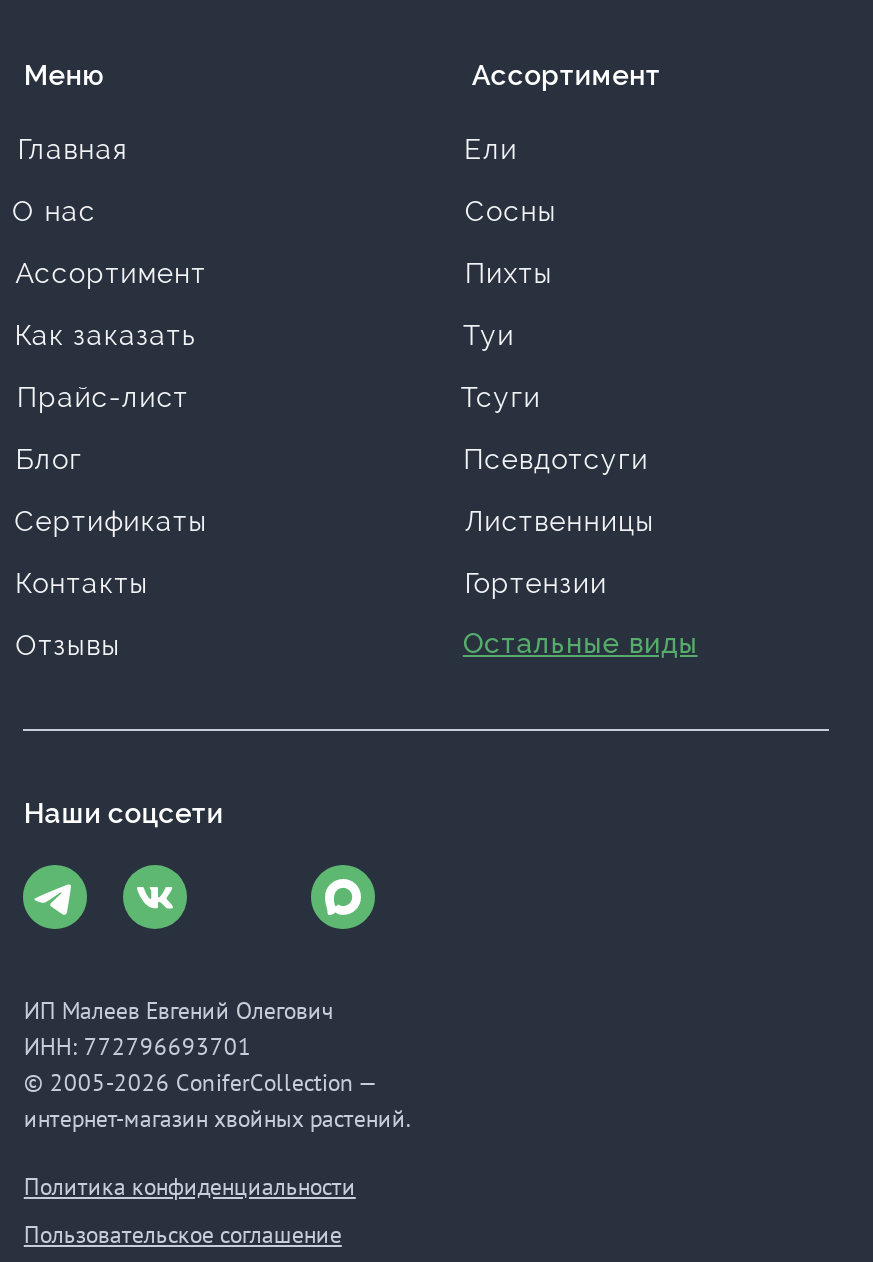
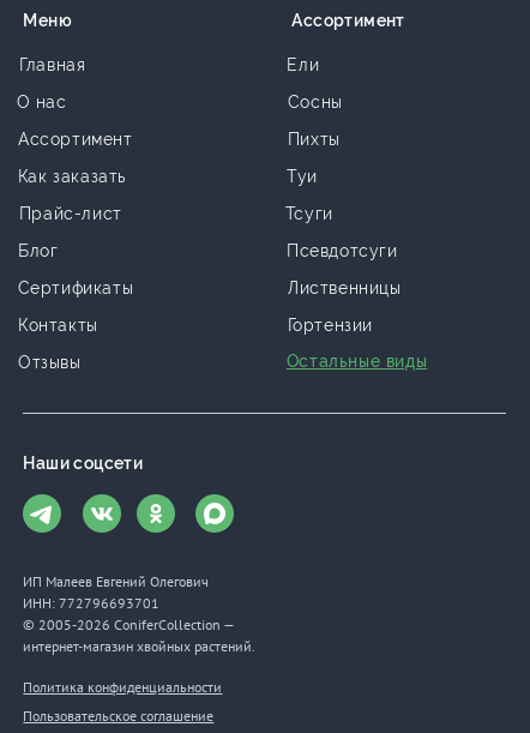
+ [image]
